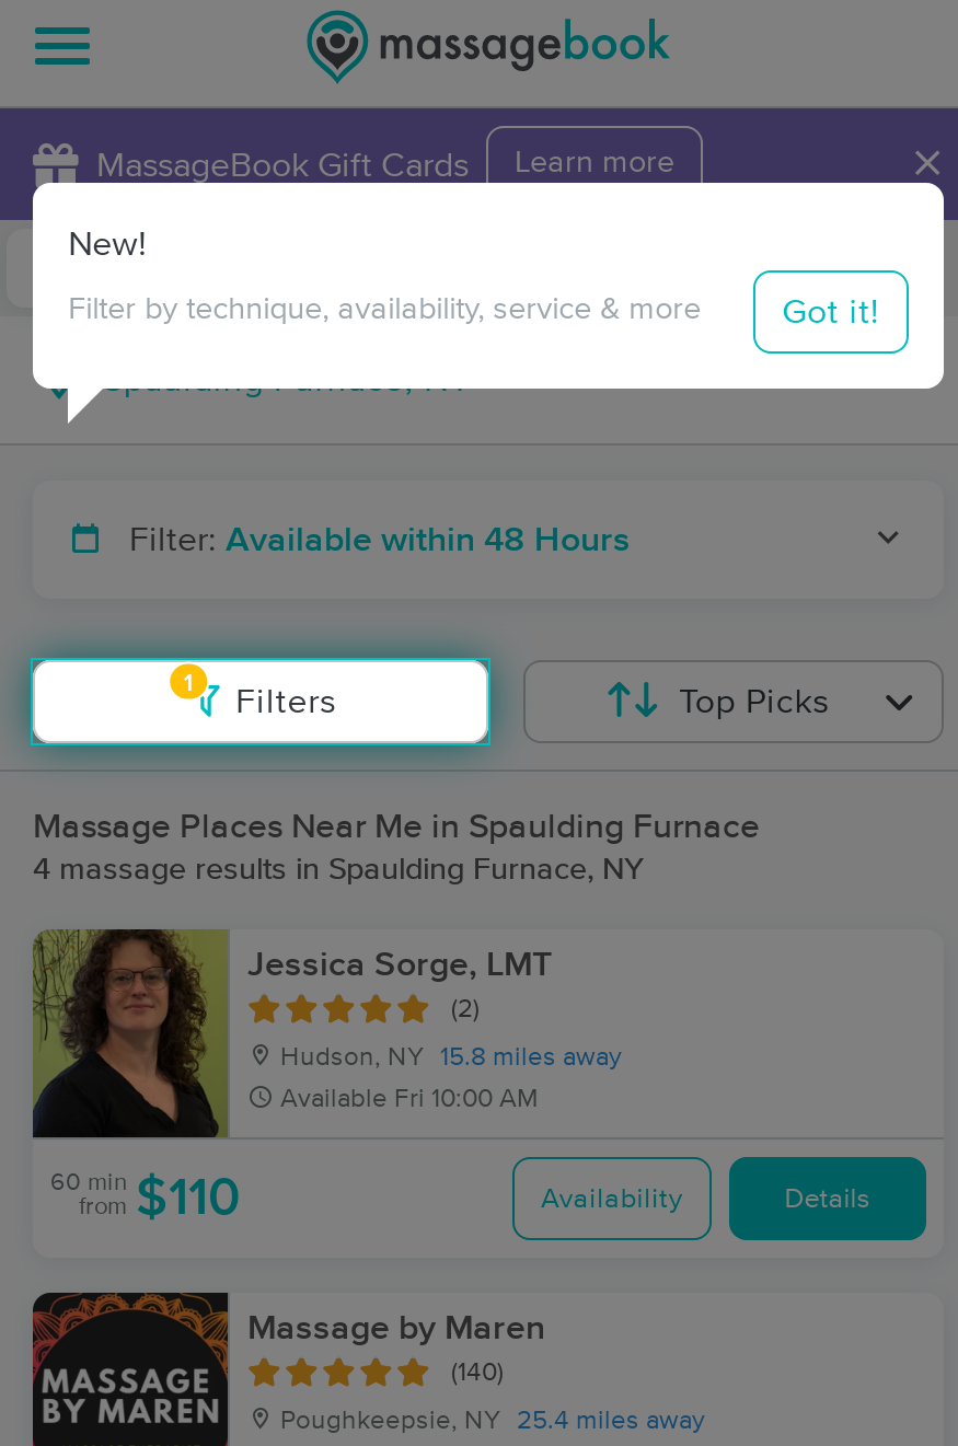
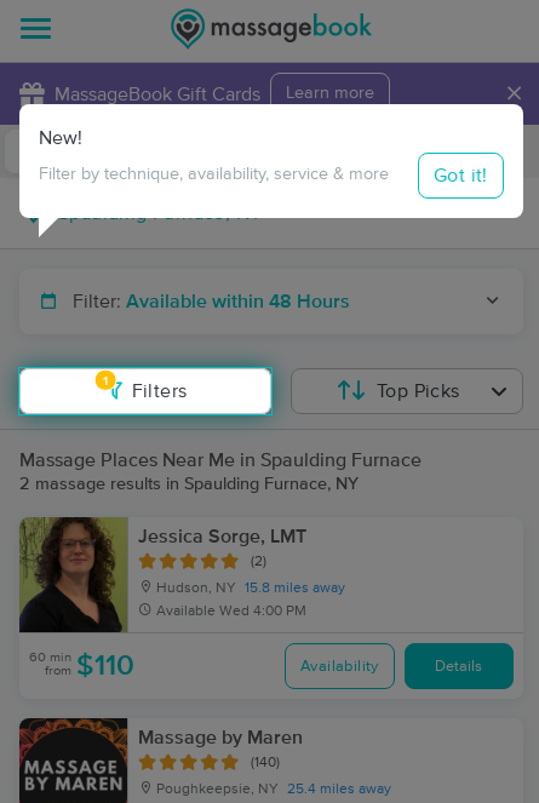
- 4 massage results in Spaulding Furnace, NY
+ 2 massage results in Spaulding Furnace, NY

- Available Fri 10:00 AM
+ Available Wed 4:00 PM
